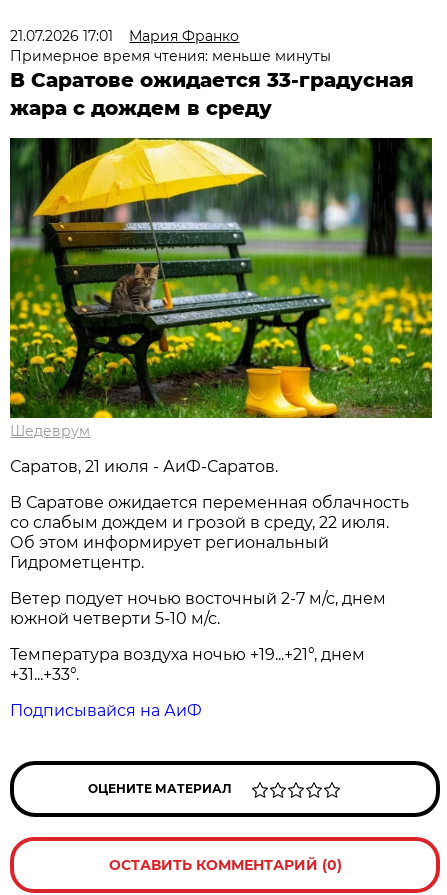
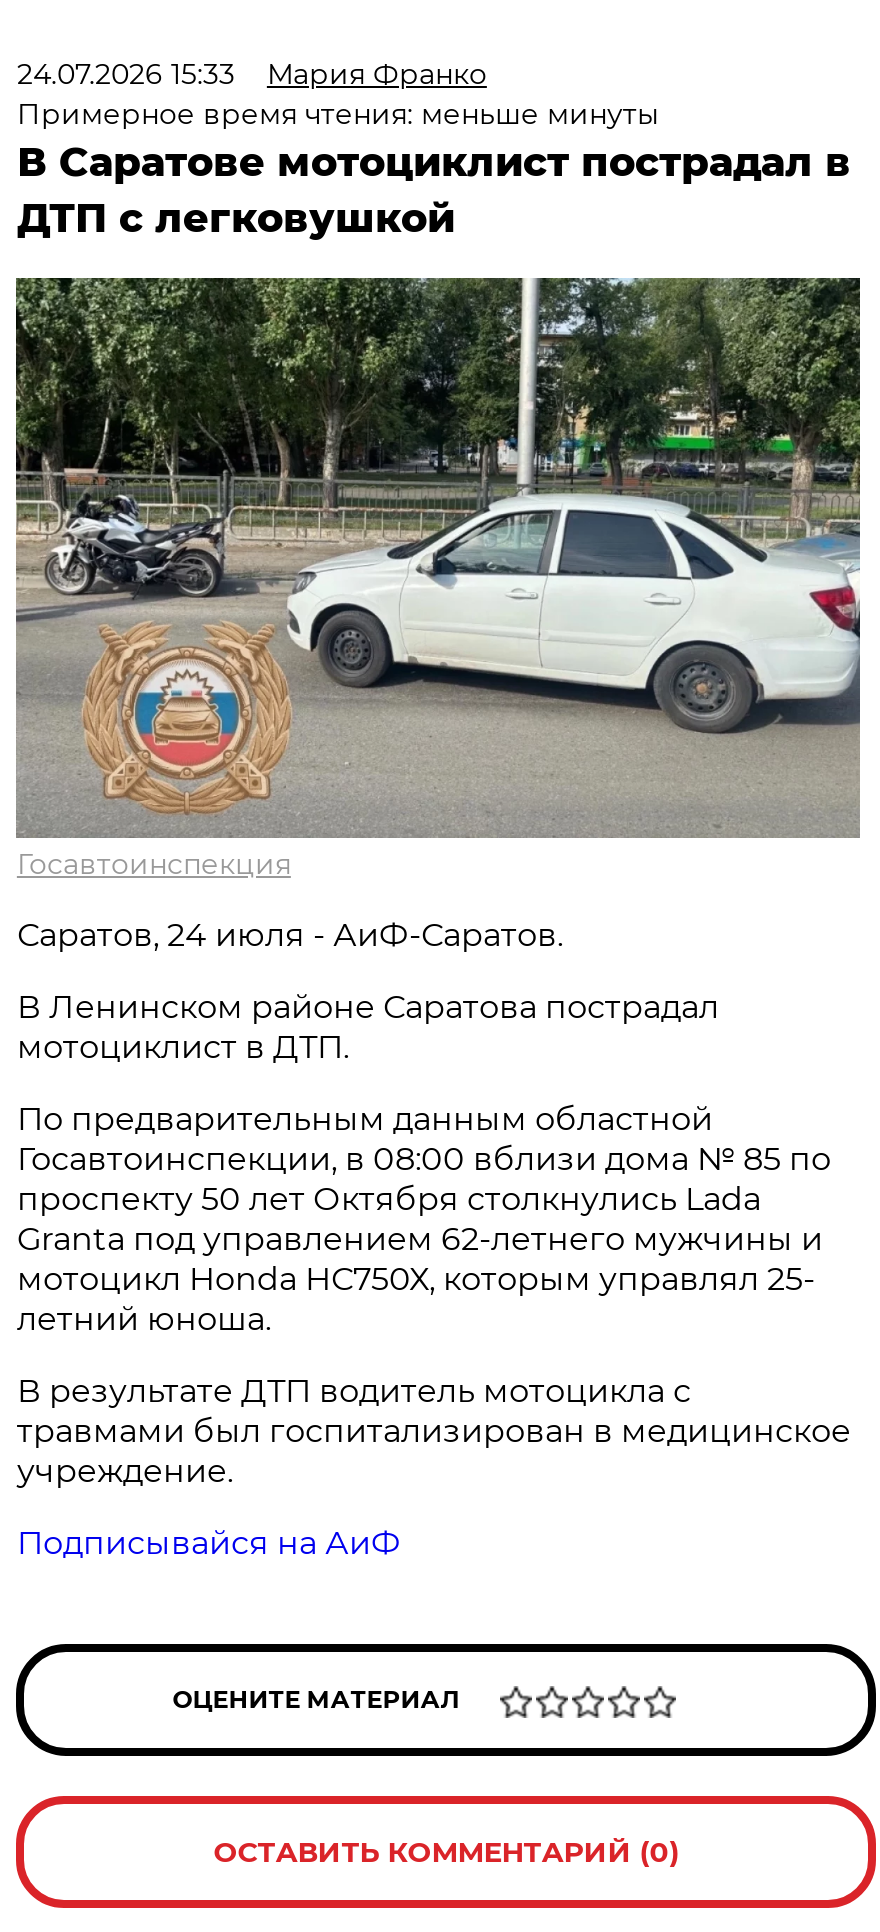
- 21.07.2026 17:01 Мария Франко
+ 24.07.2026 15:33 Мария Франко

- В Саратове ожидается 33-градусная
- жара с дождем в среду
+ В Саратове мотоциклист пострадал в
+ ДТП с легковушкой

- [image]
- Шедеврум
+ [image]
+ Госавтоинспекция

- Саратов, 21 июля - АиФ-Саратов.
+ Саратов, 24 июля - АиФ-Саратов.

- В Саратове ожидается переменная облачность
- со слабым дождем и грозой в среду, 22 июля.
- Об этом информирует региональный
- Гидрометцентр.
+ В Ленинском районе Саратова пострадал
+ мотоциклист в ДТП.

- Ветер подует ночью восточный 2-7 м/с, днем
- южной четверти 5-10 м/с.
+ По предварительным данным областной
+ Госавтоинспекции, в 08:00 вблизи дома № 85 по
+ проспекту 50 лет Октября столкнулись Lada
+ Granta под управлением 62-летнего мужчины и
+ мотоцикл Honda НС750Х, которым управлял 25-
+ летний юноша.

- Температура воздуха ночью +19...+21°, днем
- +31...+33°.
+ В результате ДТП водитель мотоцикла с
+ травмами был госпитализирован в медицинское
+ учреждение.
